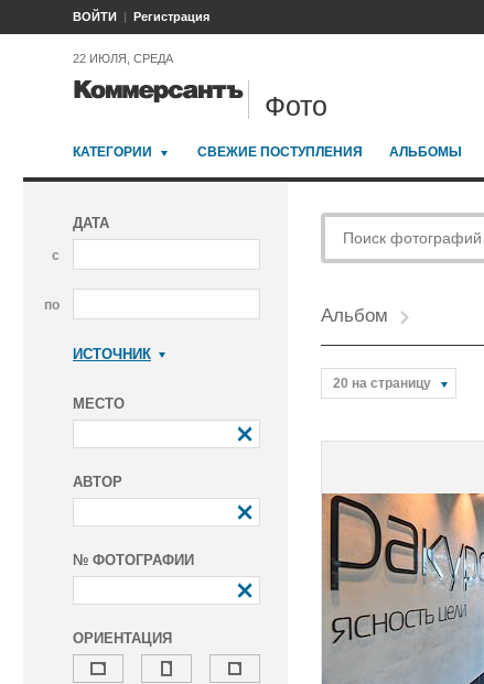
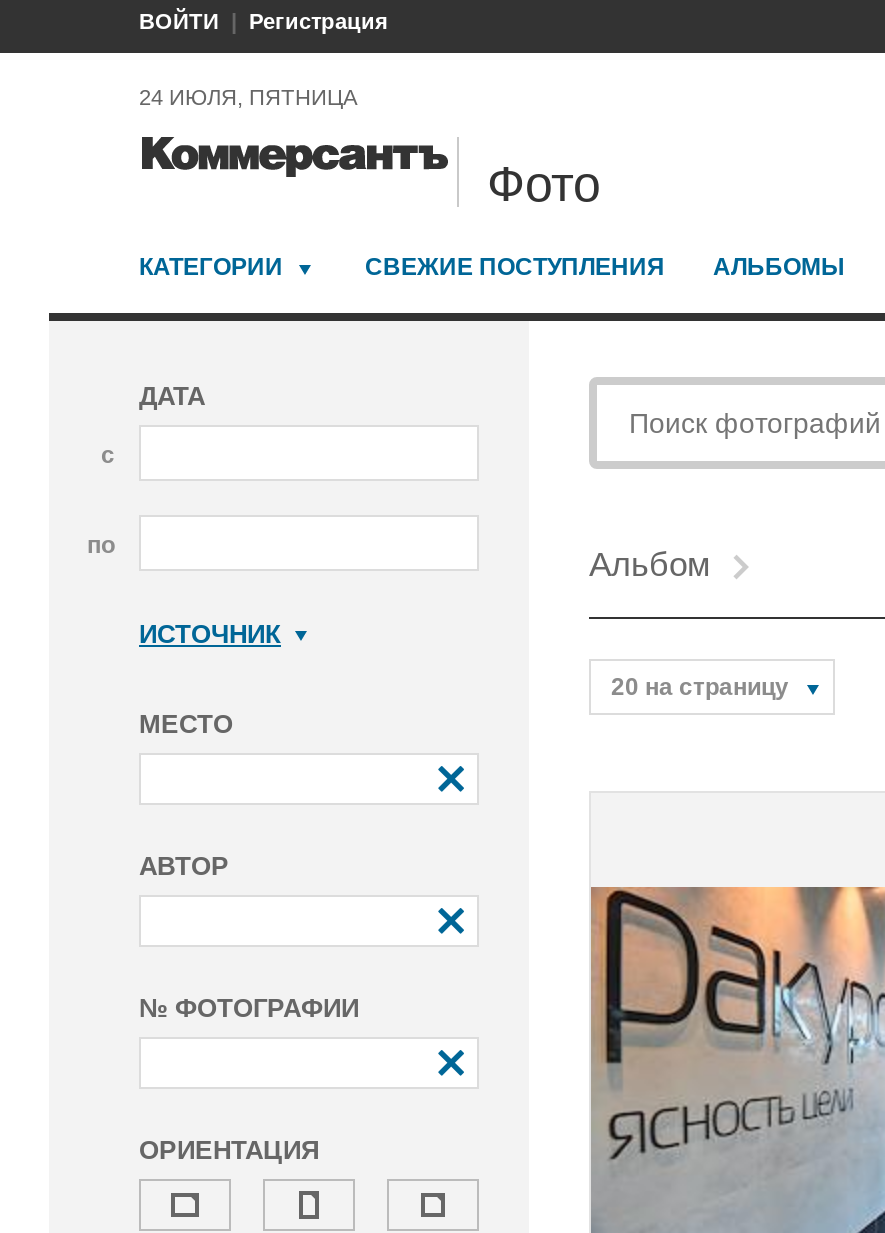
- 22 ИЮЛЯ, СРЕДА
+ 24 ИЮЛЯ, ПЯТНИЦА
